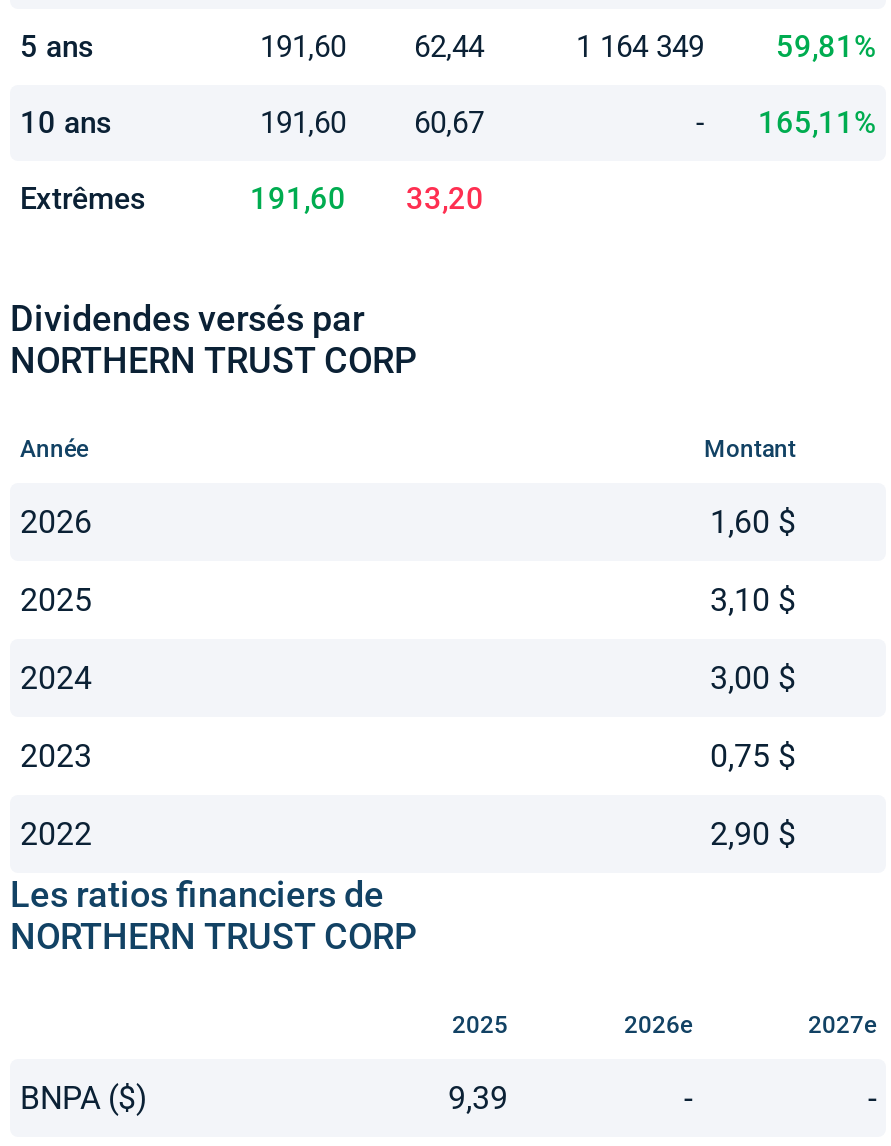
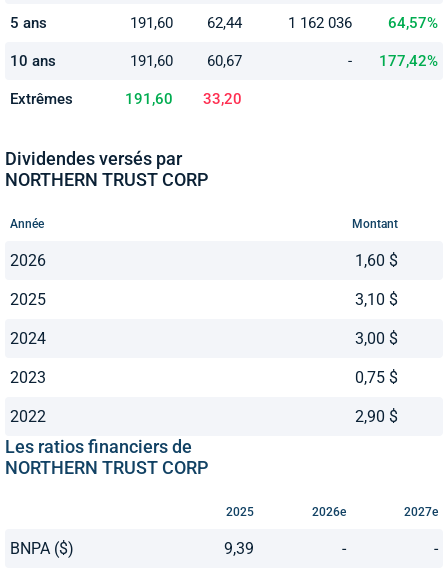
- 1 164 349
+ 1 162 036

- 59,81%
+ 64,57%

- 165,11%
+ 177,42%
